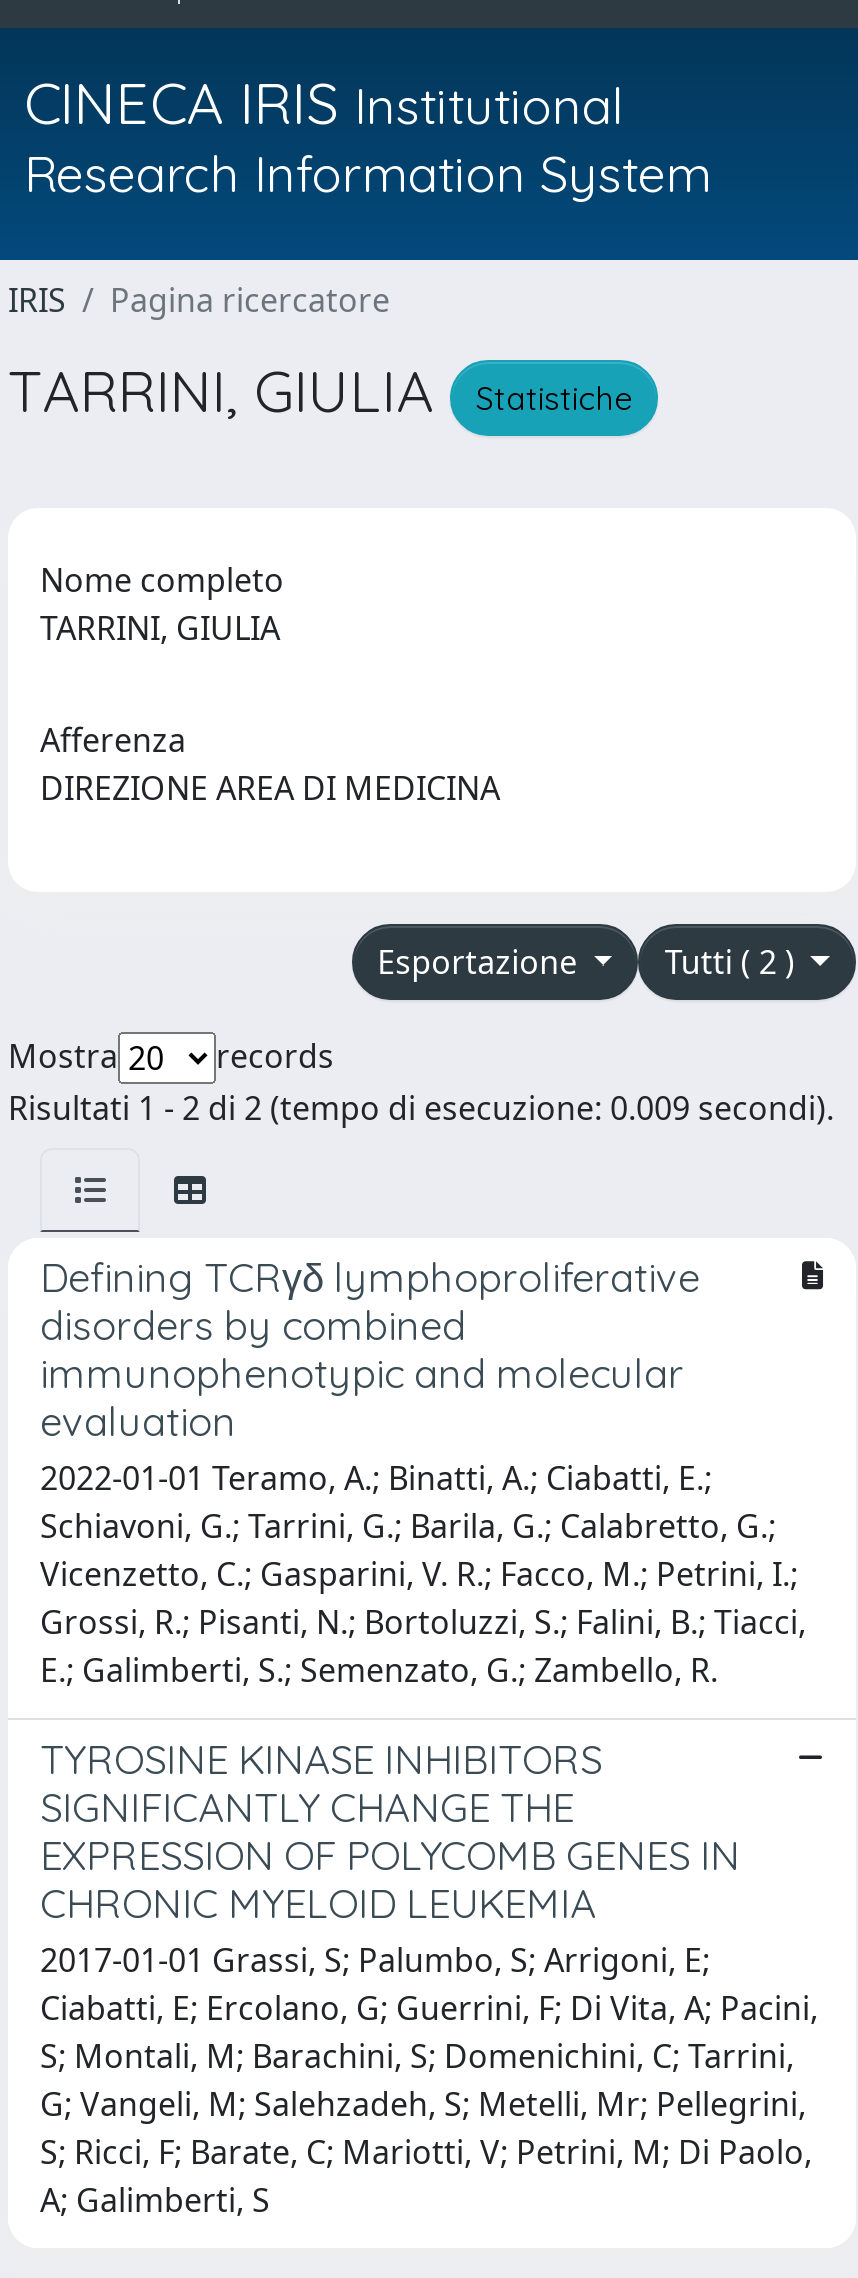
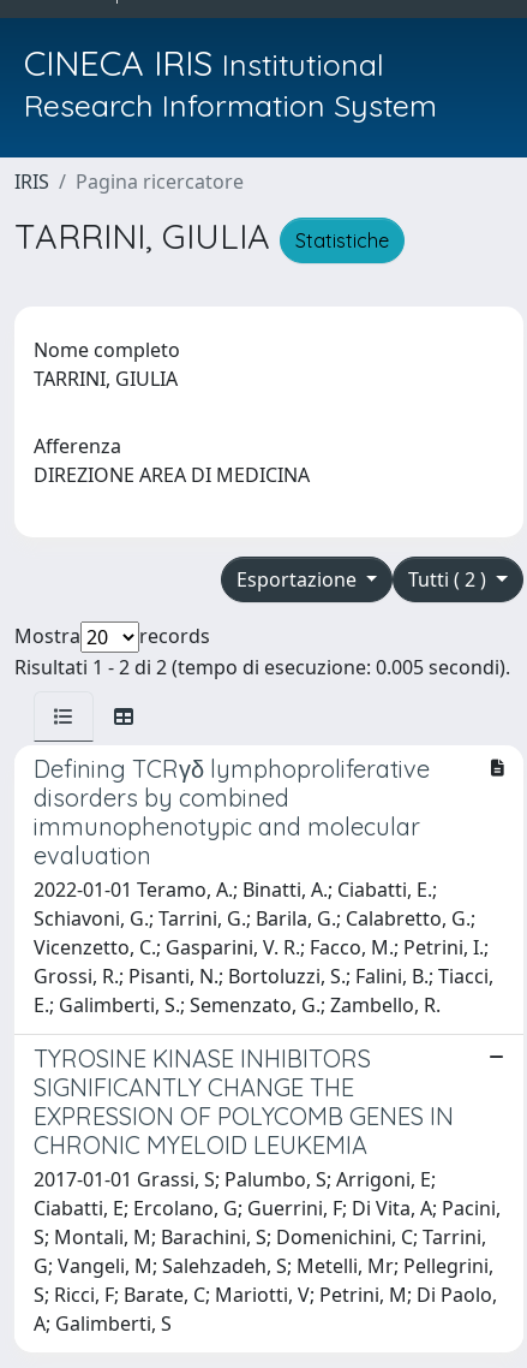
- Risultati 1 - 2 di 2 (tempo di esecuzione: 0.009 secondi).
+ Risultati 1 - 2 di 2 (tempo di esecuzione: 0.005 secondi).
